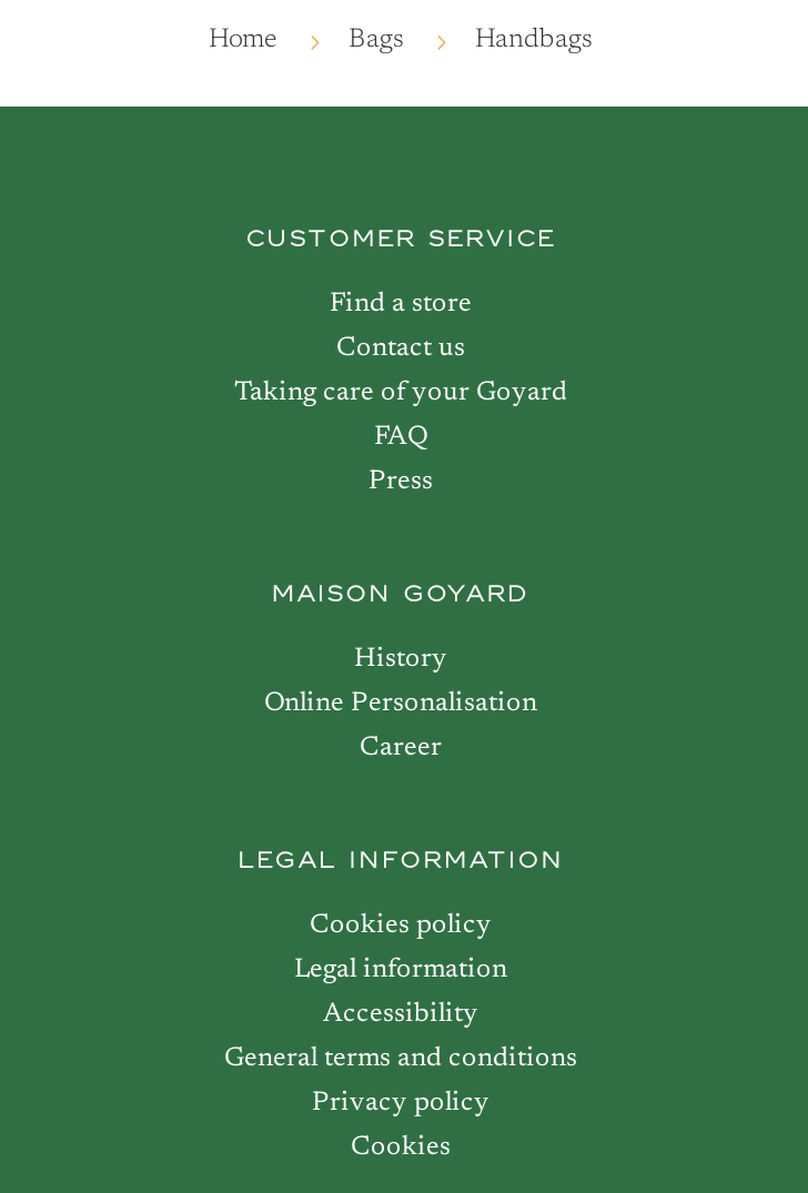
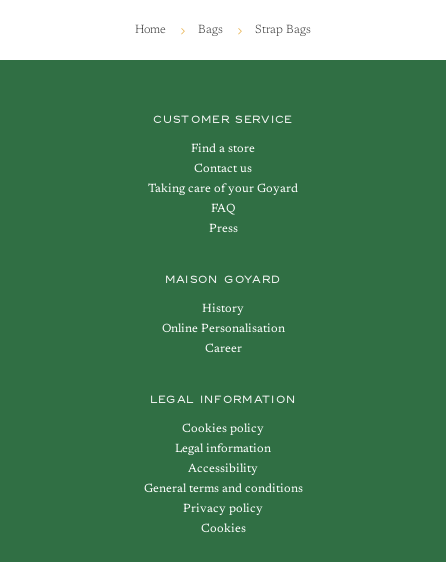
- Handbags
+ Strap Bags
